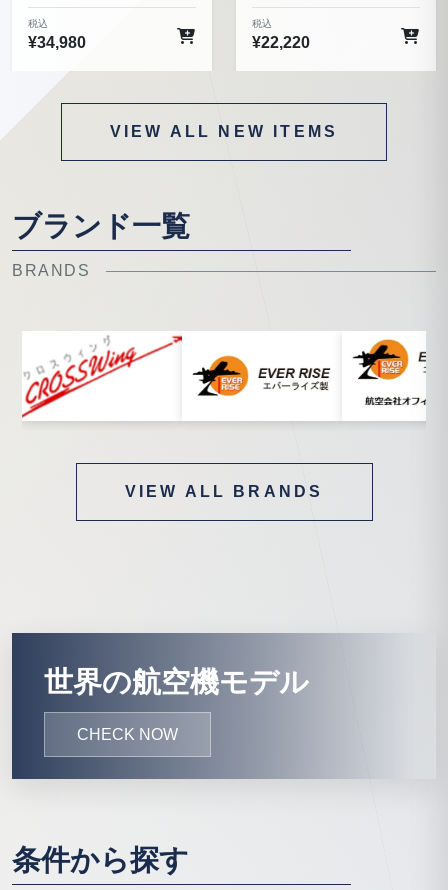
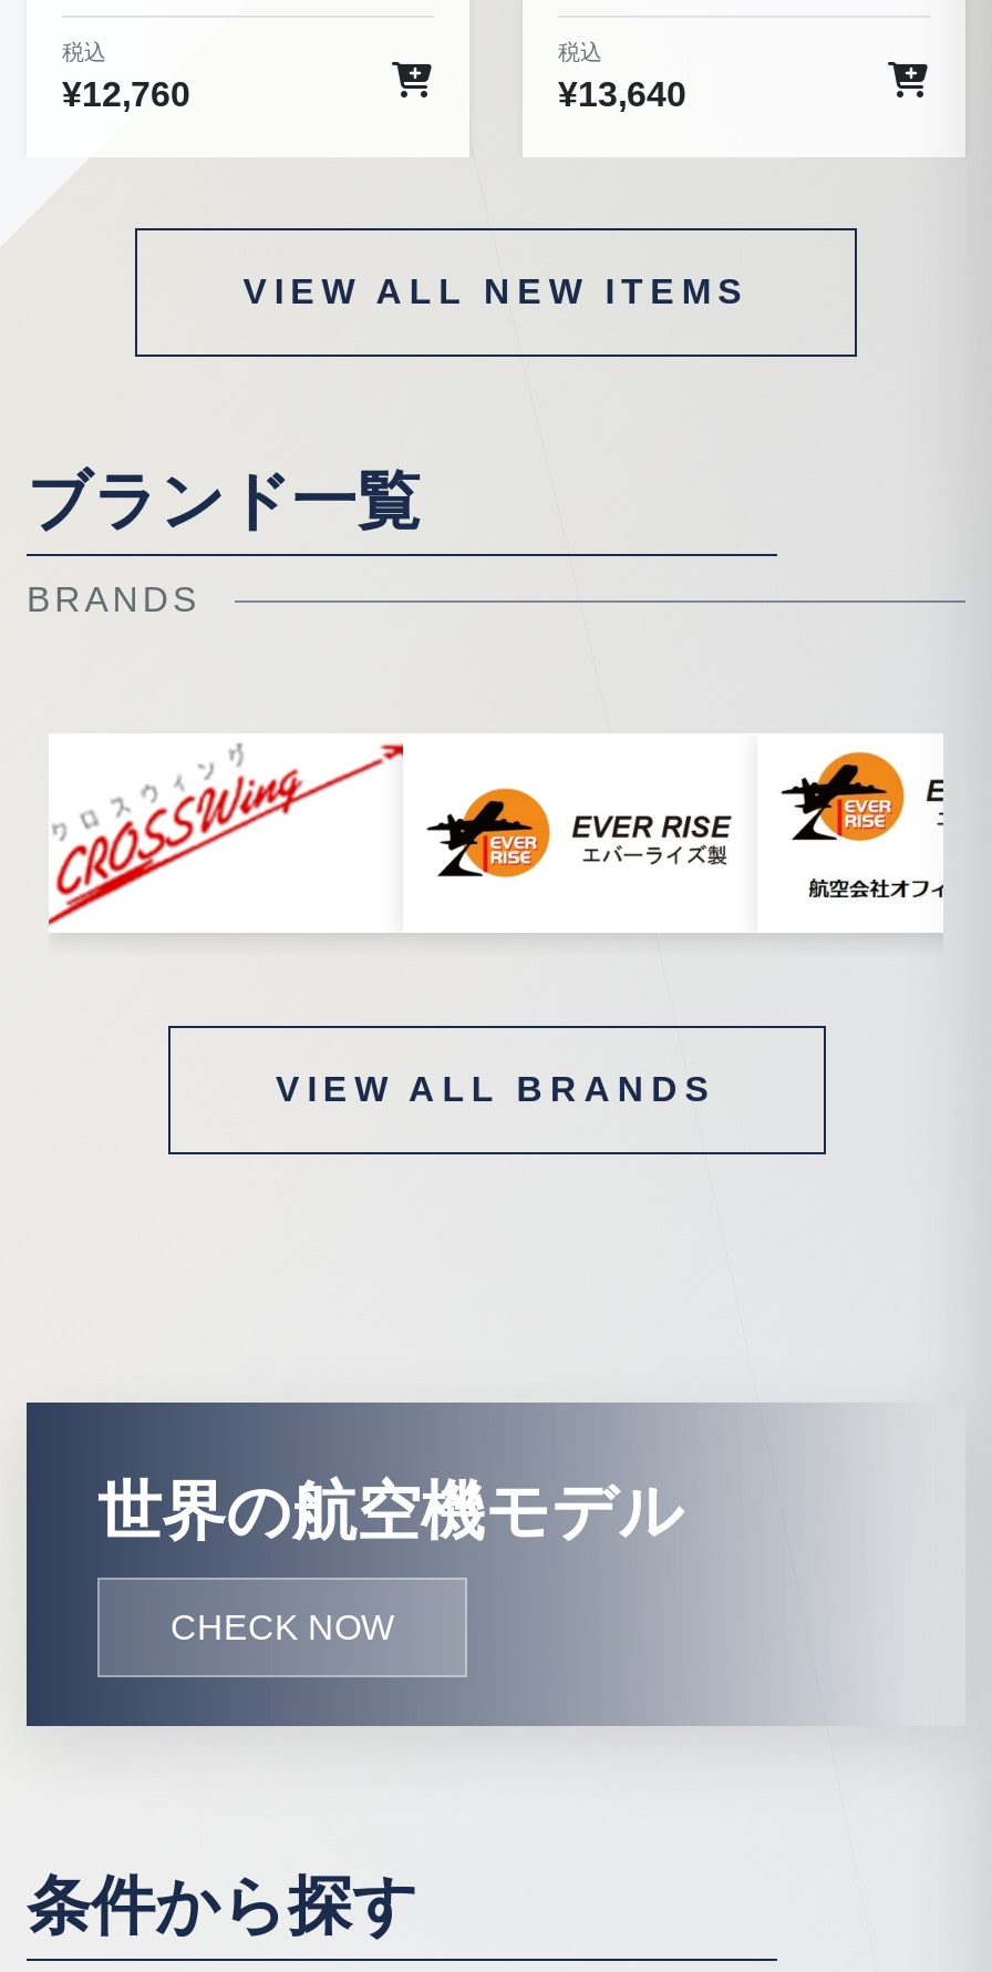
- ¥34,980
+ ¥12,760

- ¥22,220
+ ¥13,640
